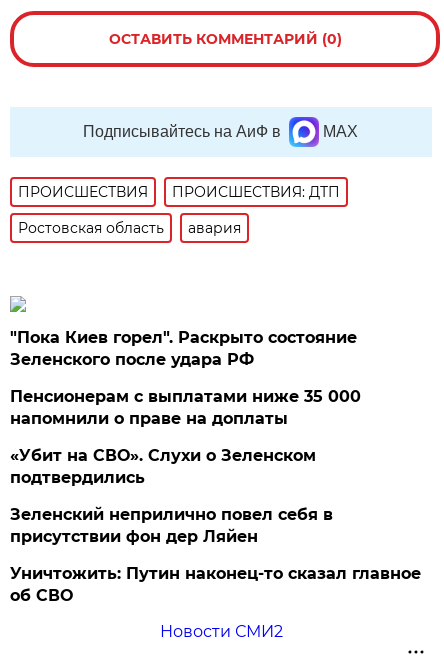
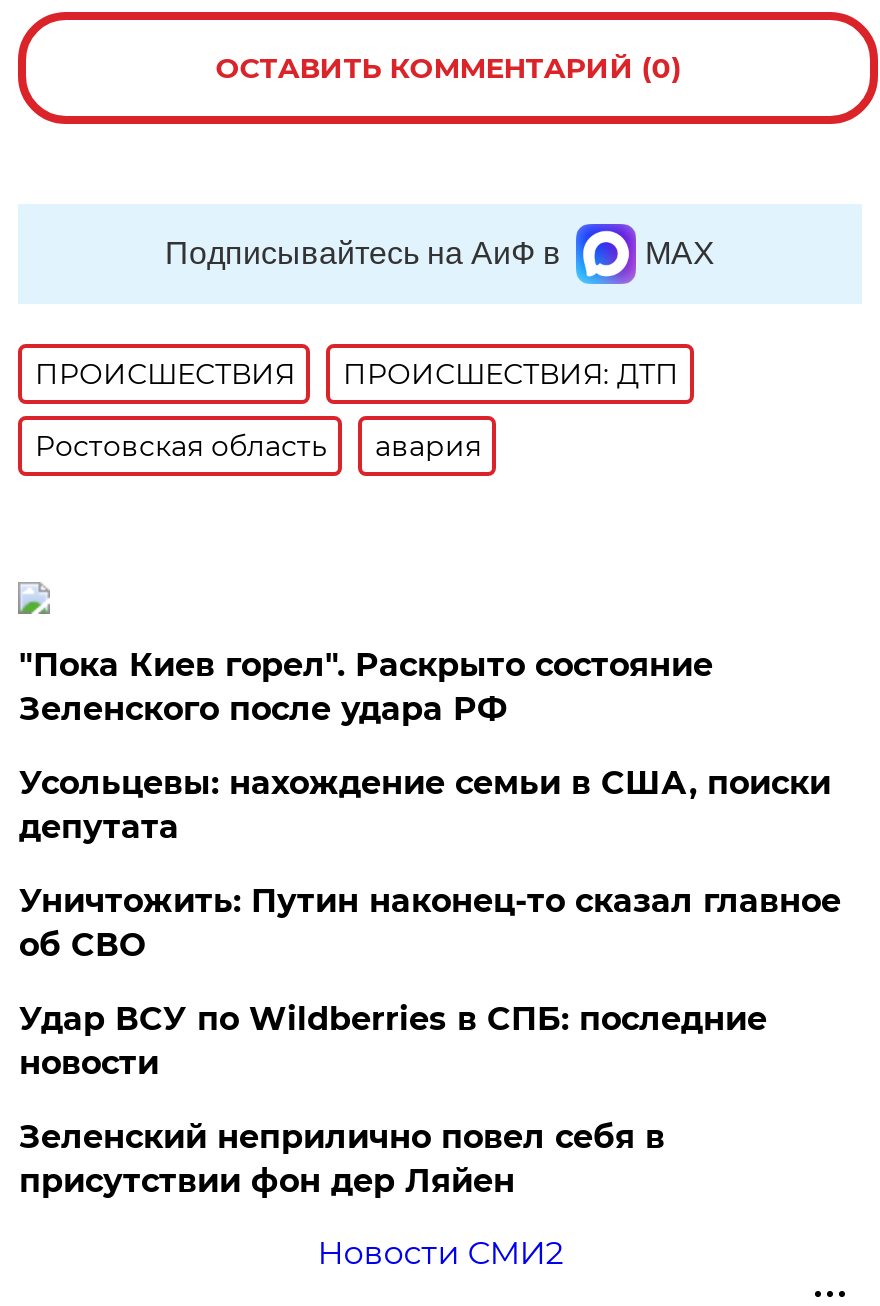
- Пенсионерам с выплатами ниже 35 000
- напомнили о праве на доплаты
- «Убит на СВО». Слухи о Зеленском
- подтвердились
+ Усольцевы: нахождение семьи в США, поиски
+ депутата
+ Удар ВСУ по Wildberries в СПБ: последние
+ новости

moved down: Зеленский неприлично повел cебя в | присутствии фон дер Ляйен

moved up: Уничтожить: Путин наконец-то сказал главное | об СВО
